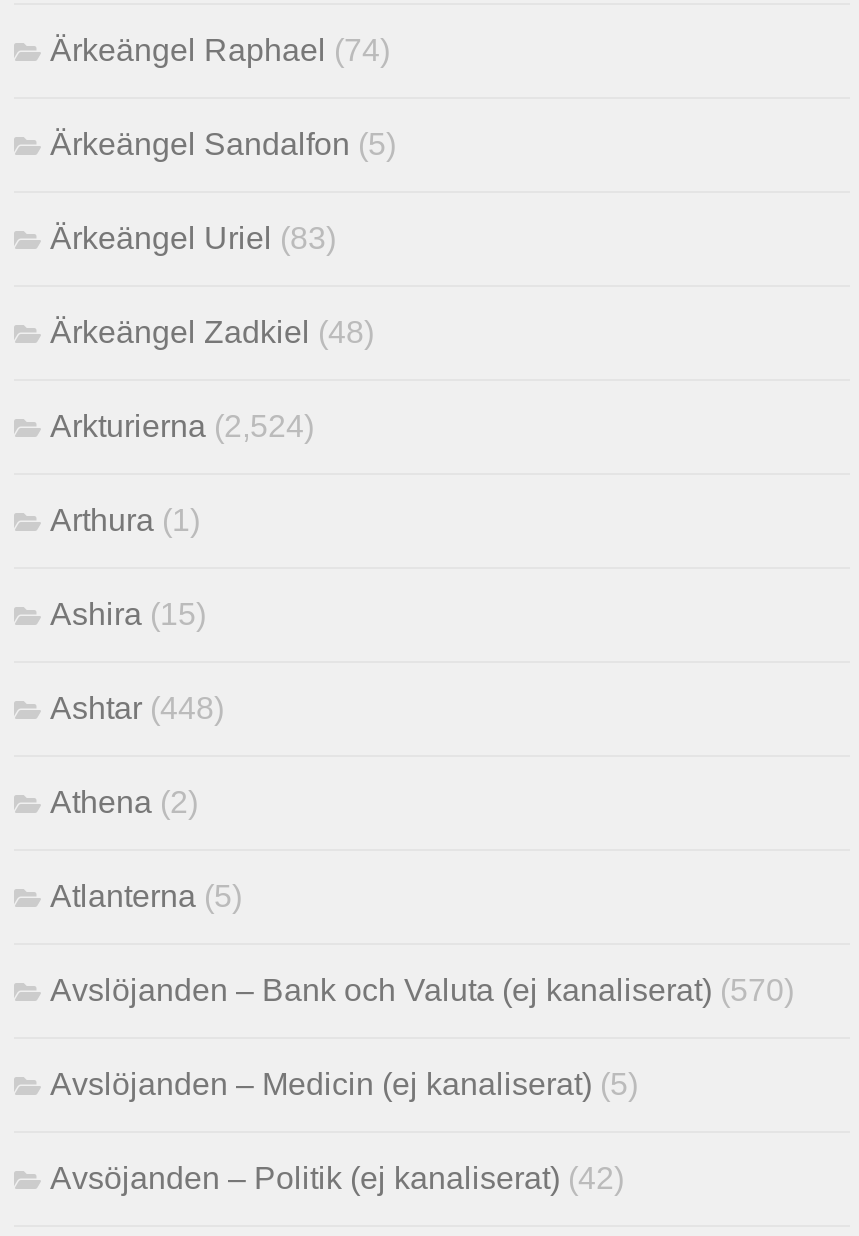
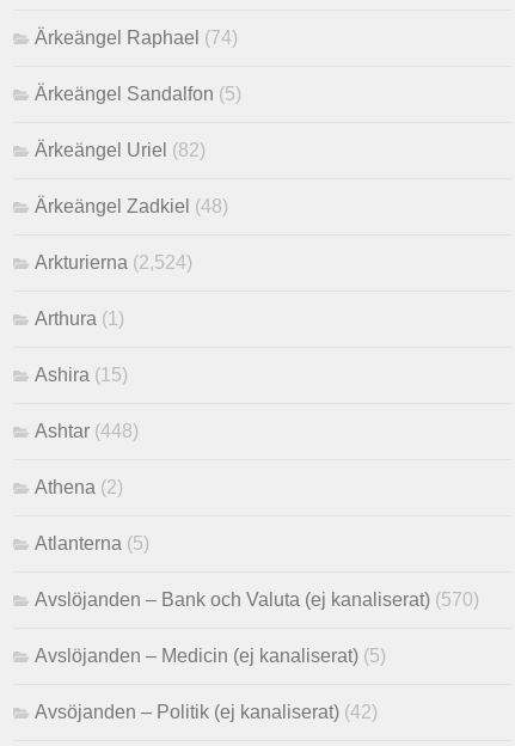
- Ärkeängel Uriel (83)
+ Ärkeängel Uriel (82)
